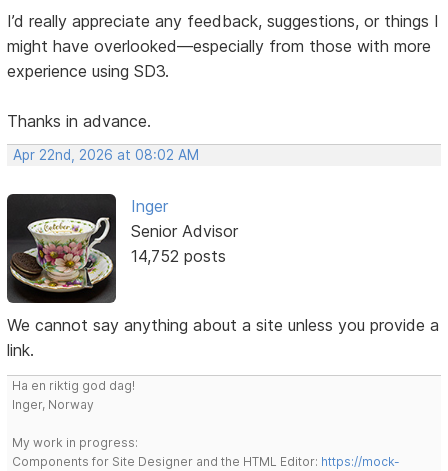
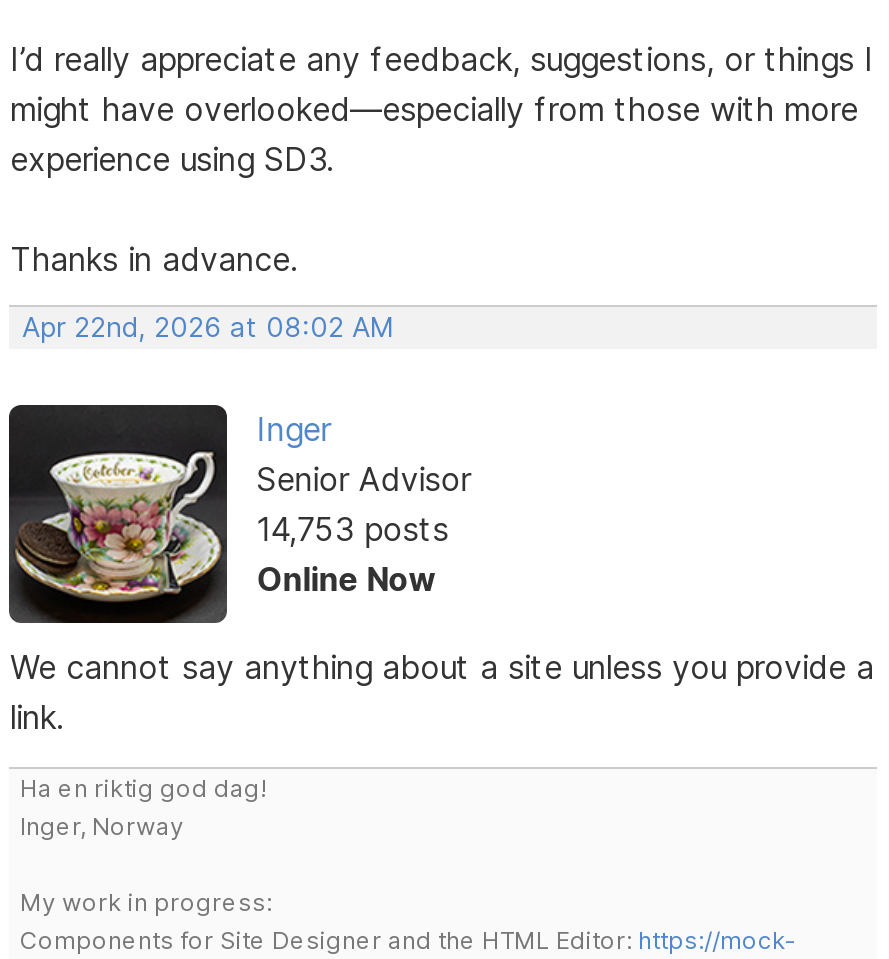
- 14,752 posts
+ 14,753 posts
+ Online Now
